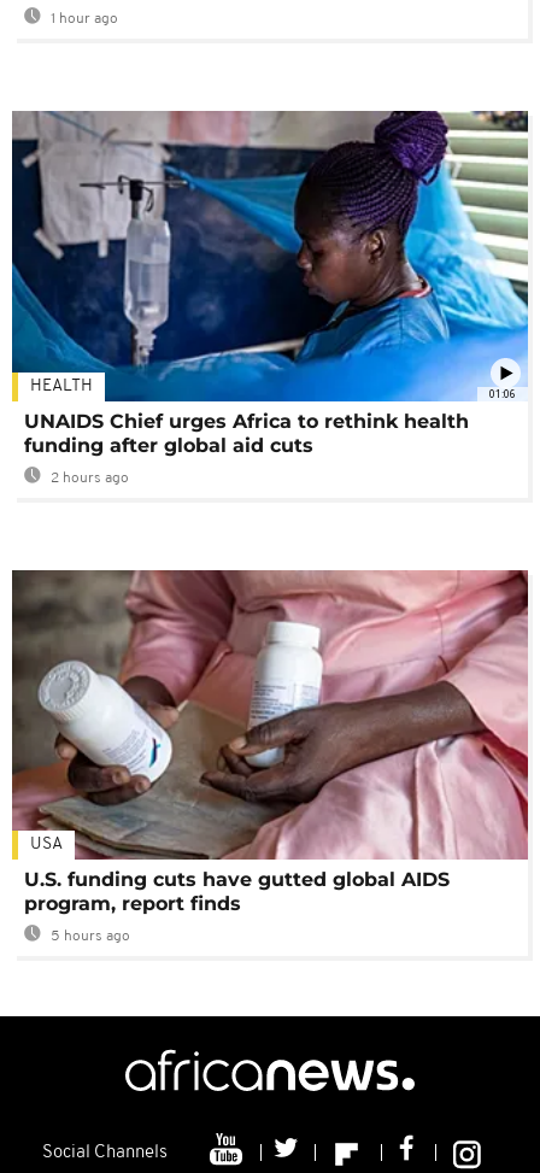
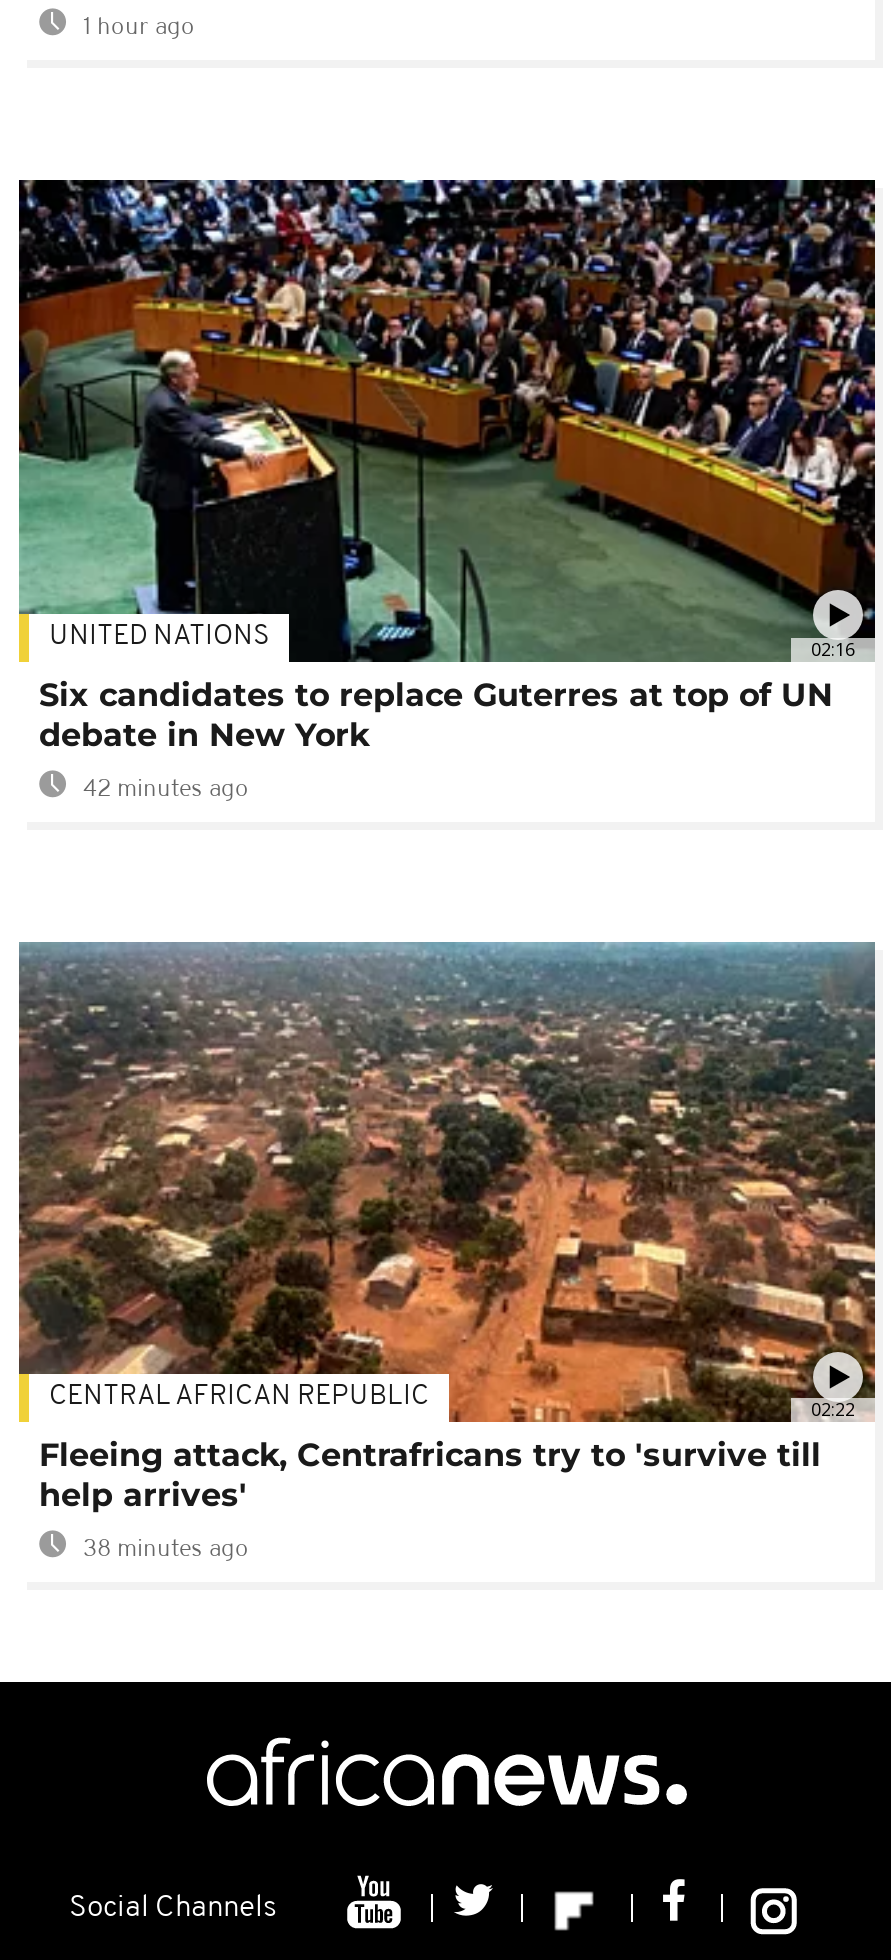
- [image]
- 01:06
- HEALTH
+ [image]
+ 02:16
+ UNITED NATIONS

- UNAIDS Chief urges Africa to rethink health
- funding after global aid cuts
+ Six candidates to replace Guterres at top of UN
+ debate in New York

- 2 hours ago
+ 42 minutes ago

- [image]
- USA
+ [image]
+ 02:22
+ CENTRAL AFRICAN REPUBLIC

- U.S. funding cuts have gutted global AIDS
- program, report finds
+ Fleeing attack, Centrafricans try to 'survive till
+ help arrives'

- 5 hours ago
+ 38 minutes ago
